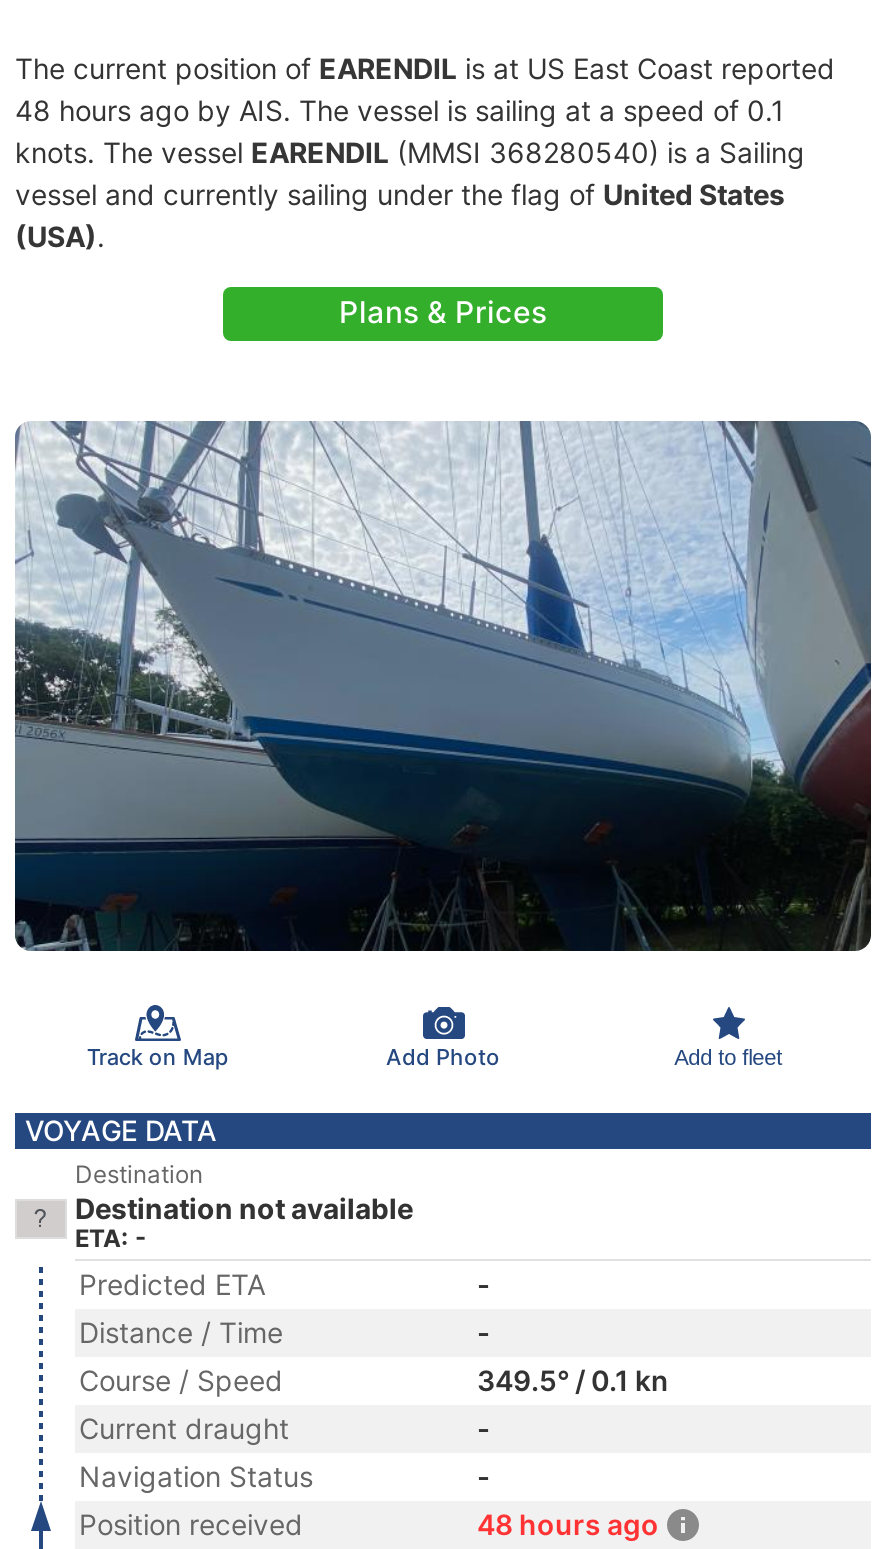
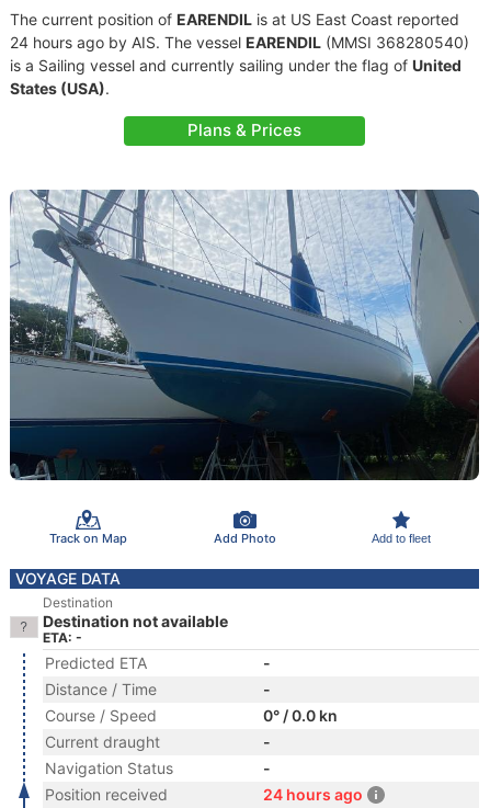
- 48 hours ago by AIS. The vessel is sailing at a speed of 0.1
- knots. The vessel EARENDIL (MMSI 368280540) is a Sailing
- vessel and currently sailing under the flag of United States
- (USA).
+ 24 hours ago by AIS. The vessel EARENDIL (MMSI 368280540)
+ is a Sailing vessel and currently sailing under the flag of United
+ States (USA).

- 349.5° / 0.1 kn
+ 0° / 0.0 kn

- 48 hours ago
+ 24 hours ago
